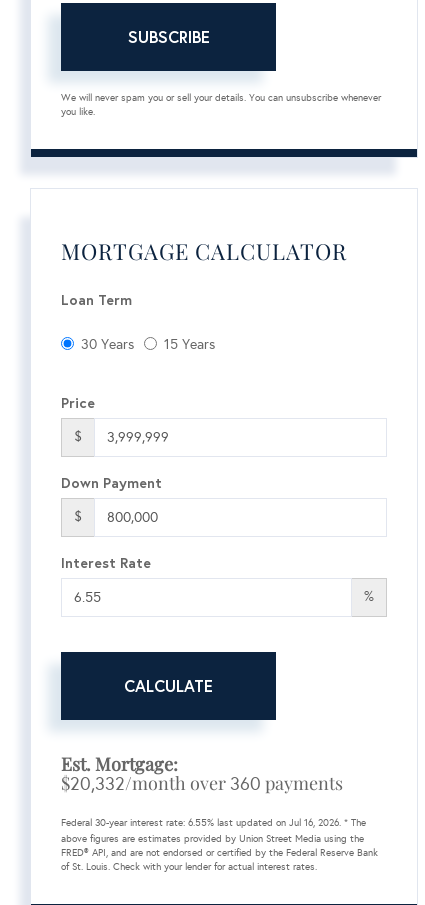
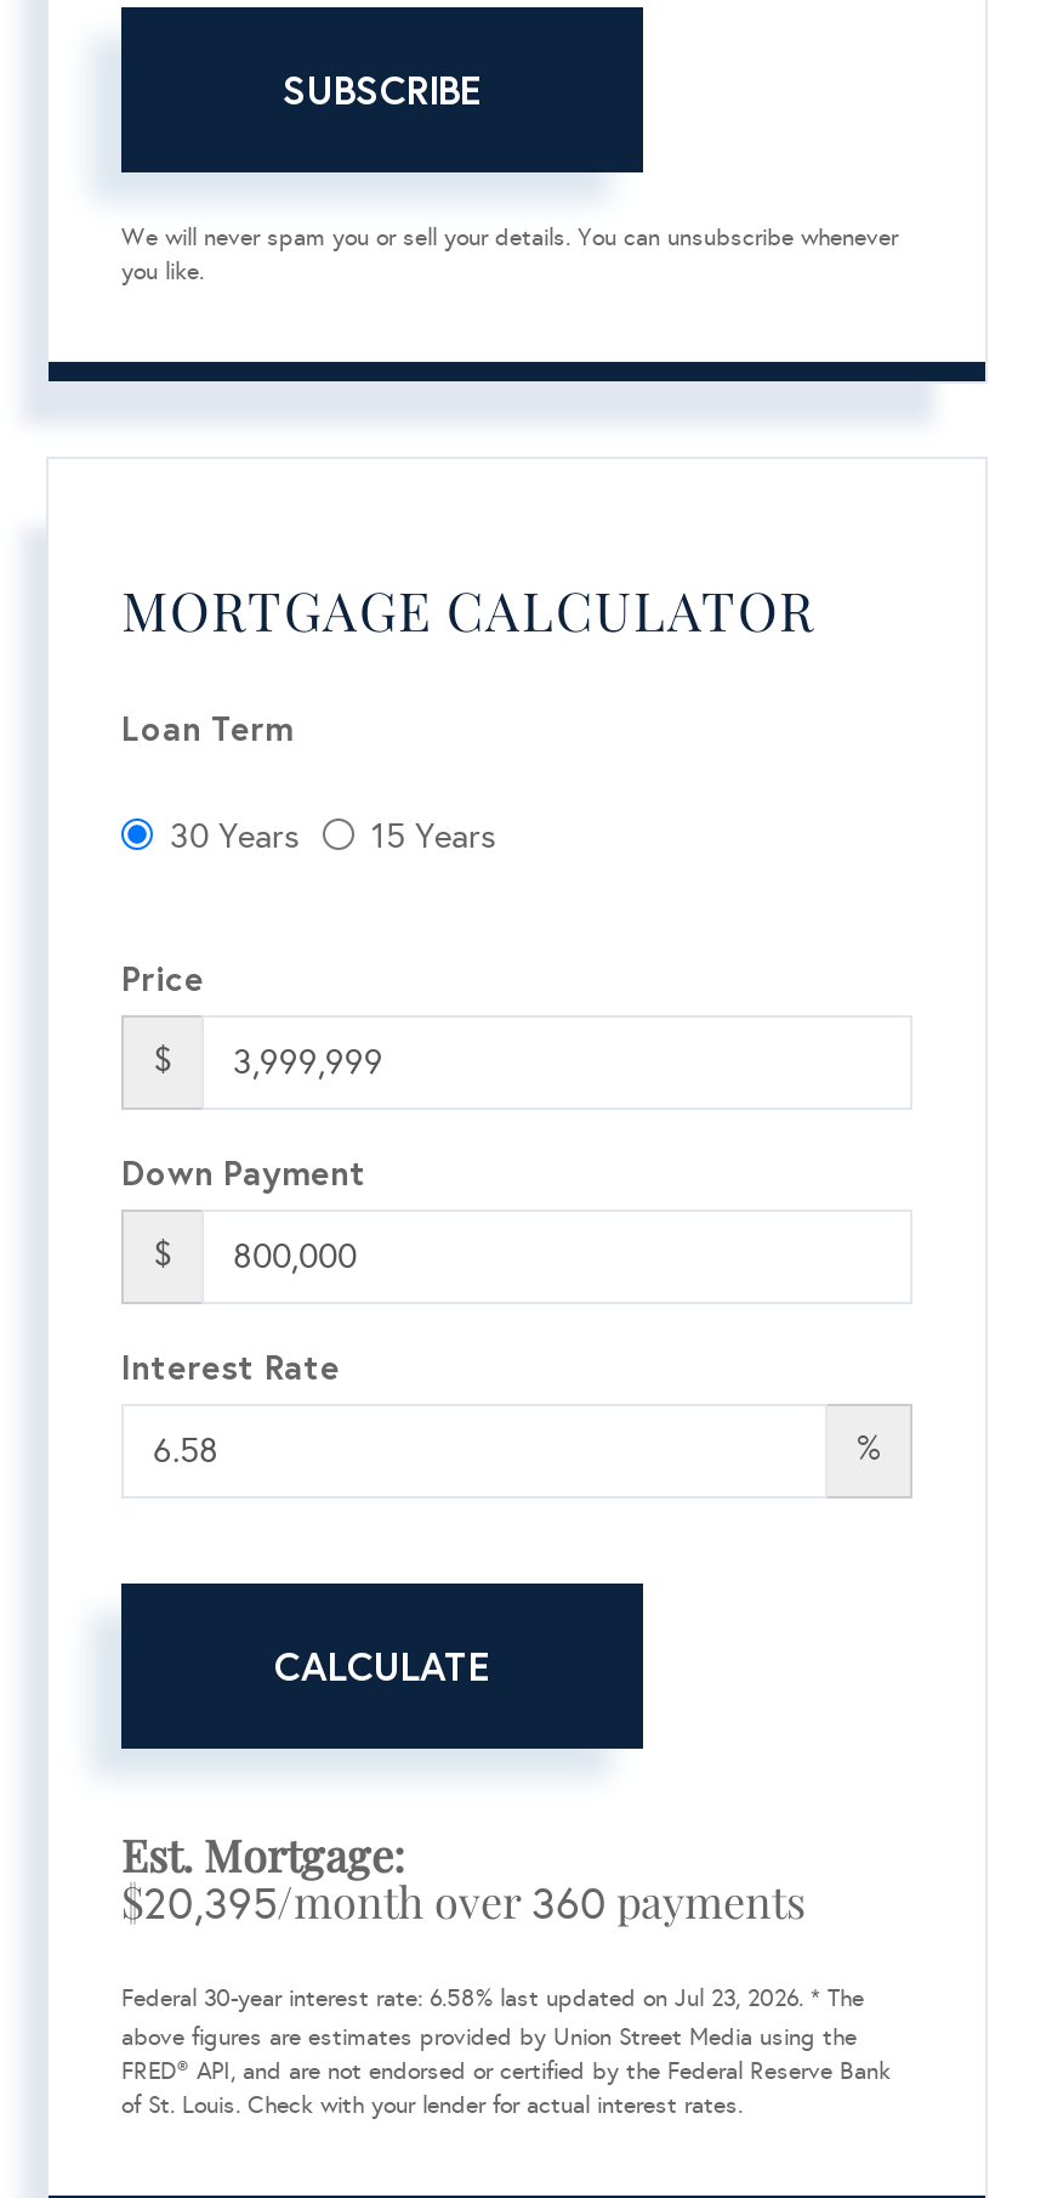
- $20,332/month over 360 payments
+ $20,395/month over 360 payments

- Federal 30-year interest rate: 6.55% last updated on Jul 16, 2026. * The
+ Federal 30-year interest rate: 6.58% last updated on Jul 23, 2026. * The
